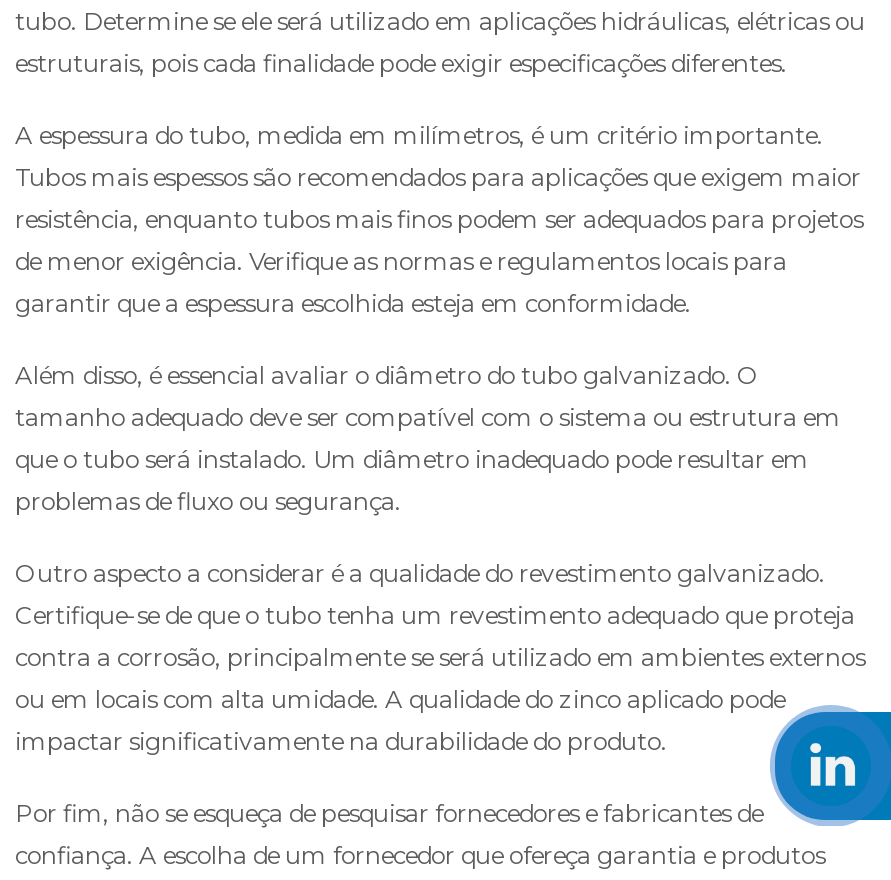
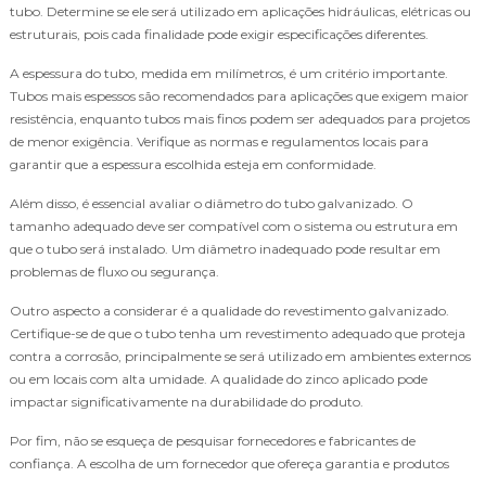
- [image]
